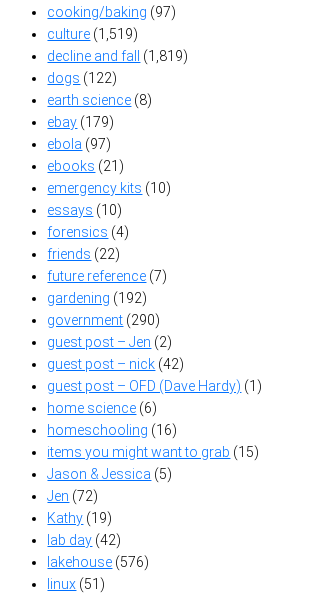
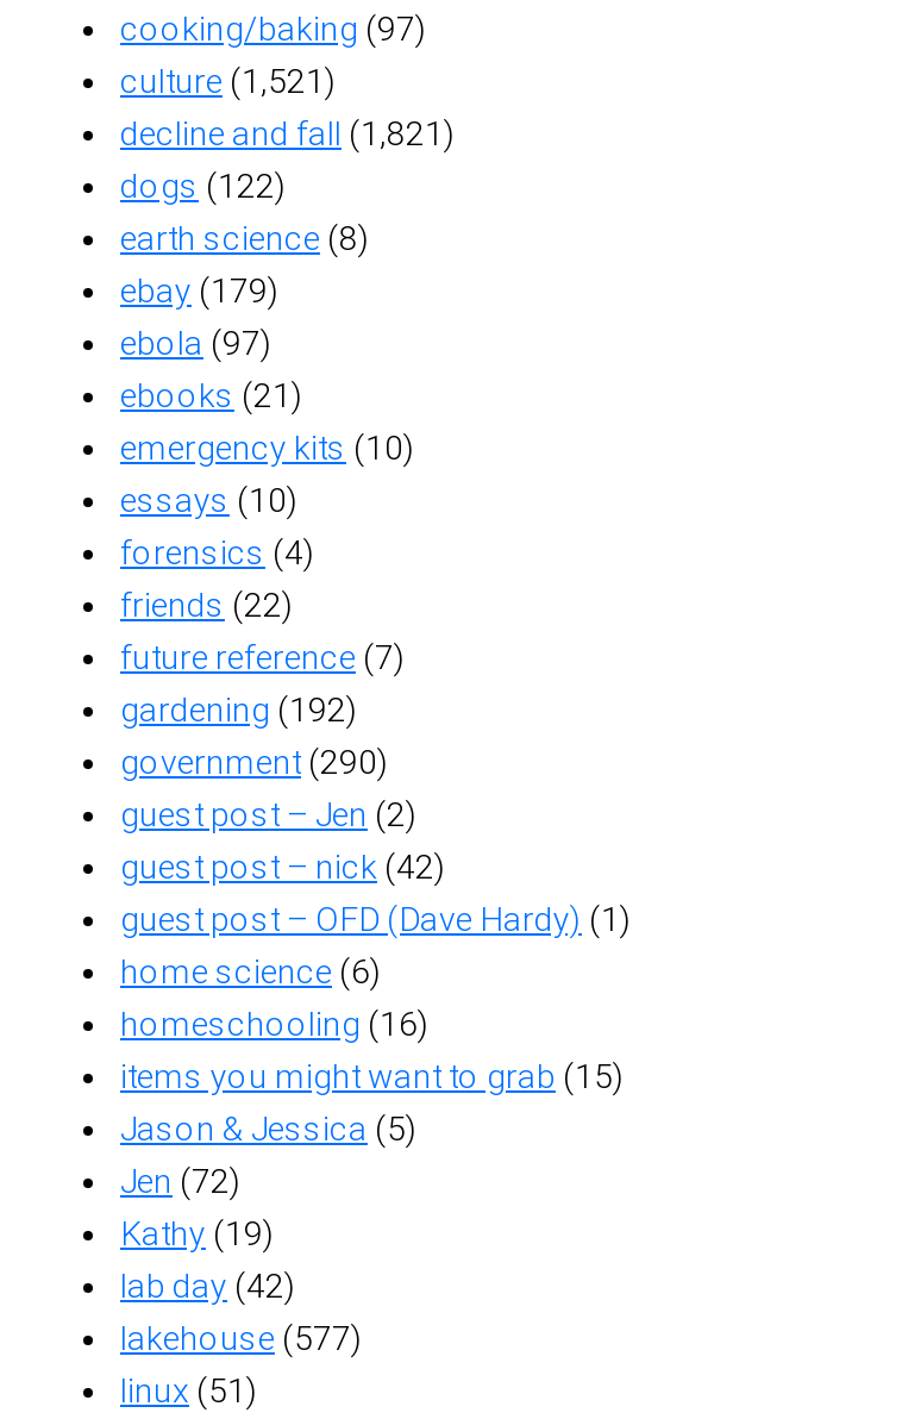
- culture (1,519)
+ culture (1,521)

- decline and fall (1,819)
+ decline and fall (1,821)

- lakehouse (576)
+ lakehouse (577)
